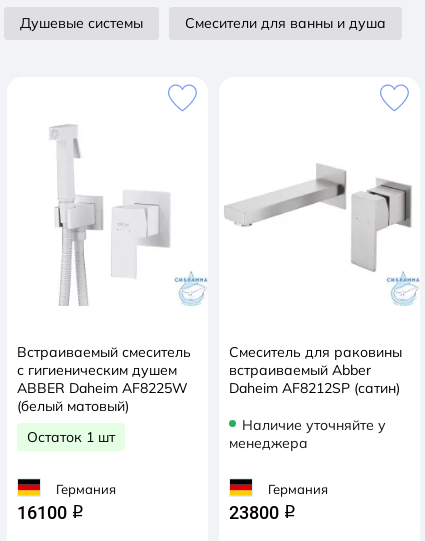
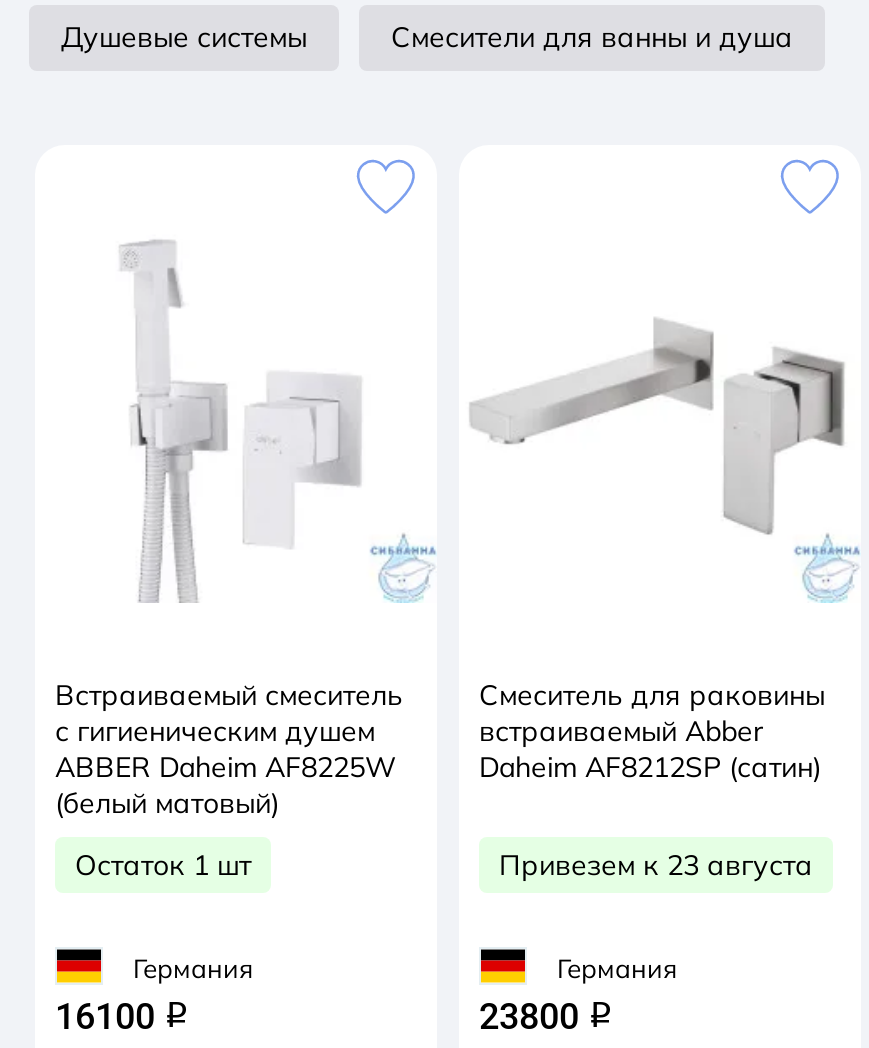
- Наличие уточняйте у
- менеджера
+ Привезем к 23 августа
